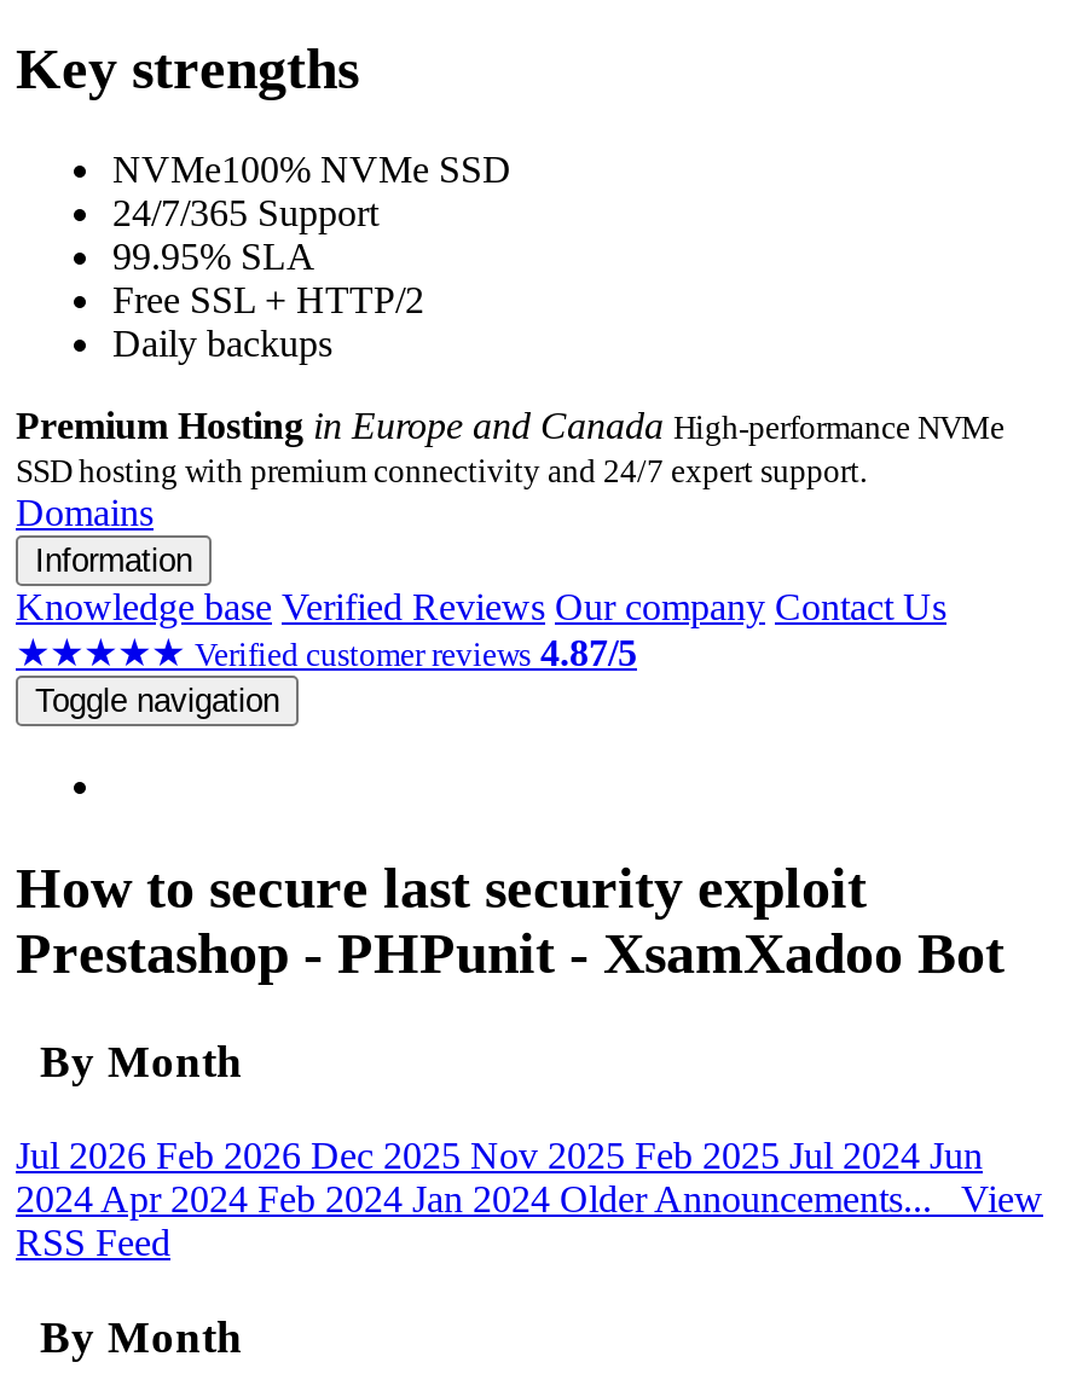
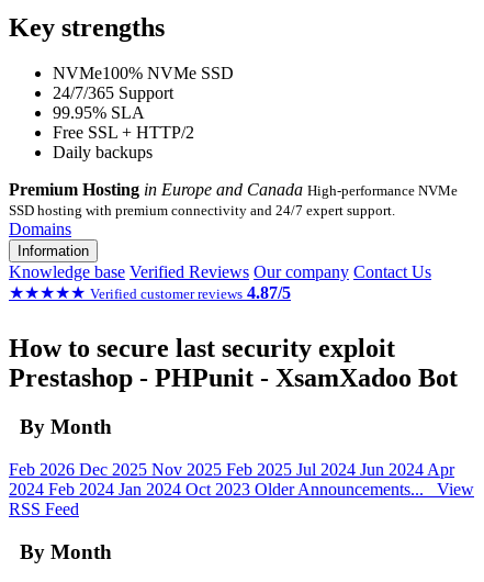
- Toggle navigation

- Jul 2026 Feb 2026 Dec 2025 Nov 2025 Feb 2025 Jul 2024 Jun
- 2024 Apr 2024 Feb 2024 Jan 2024 Older Announcements... View
+ Feb 2026 Dec 2025 Nov 2025 Feb 2025 Jul 2024 Jun 2024 Apr
+ 2024 Feb 2024 Jan 2024 Oct 2023 Older Announcements... View
